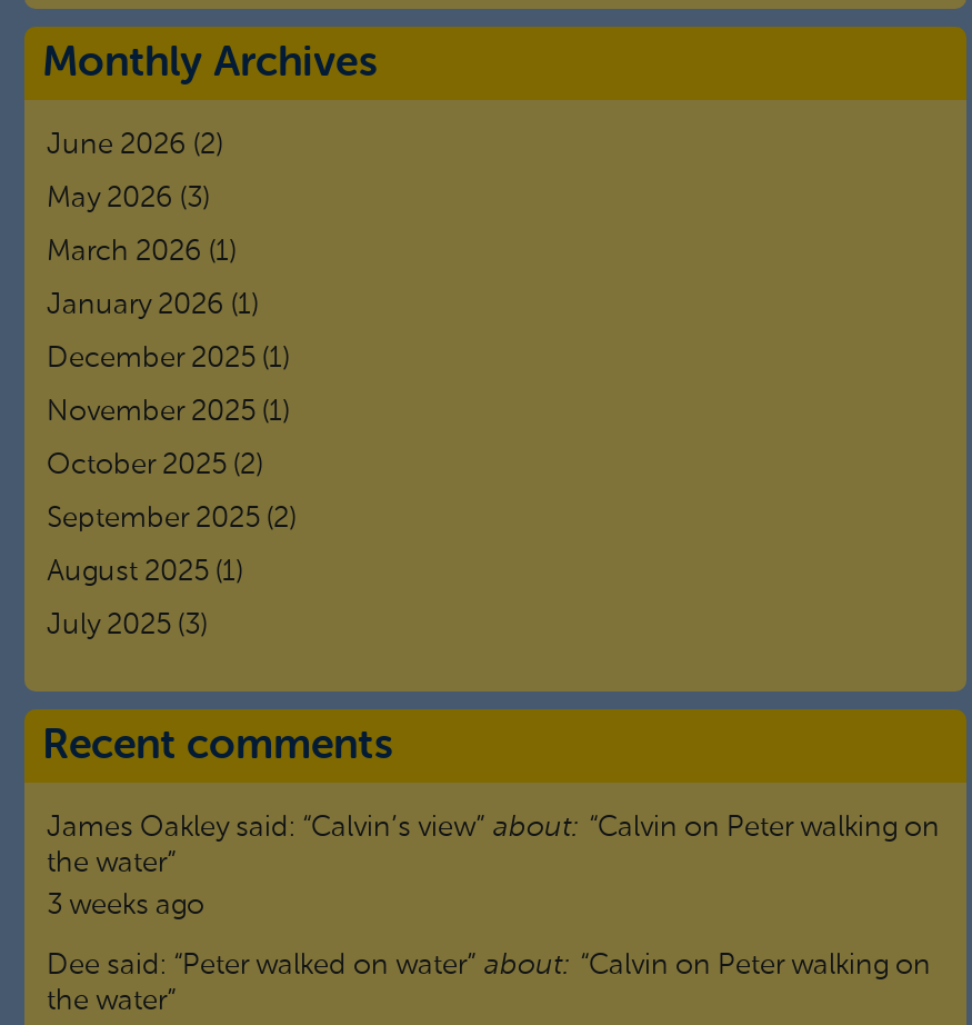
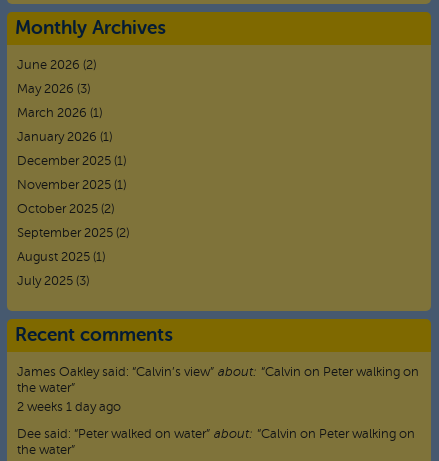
- 3 weeks ago
+ 2 weeks 1 day ago
